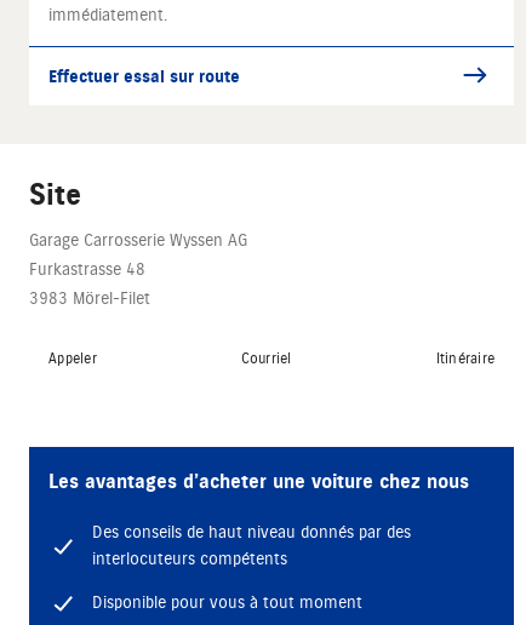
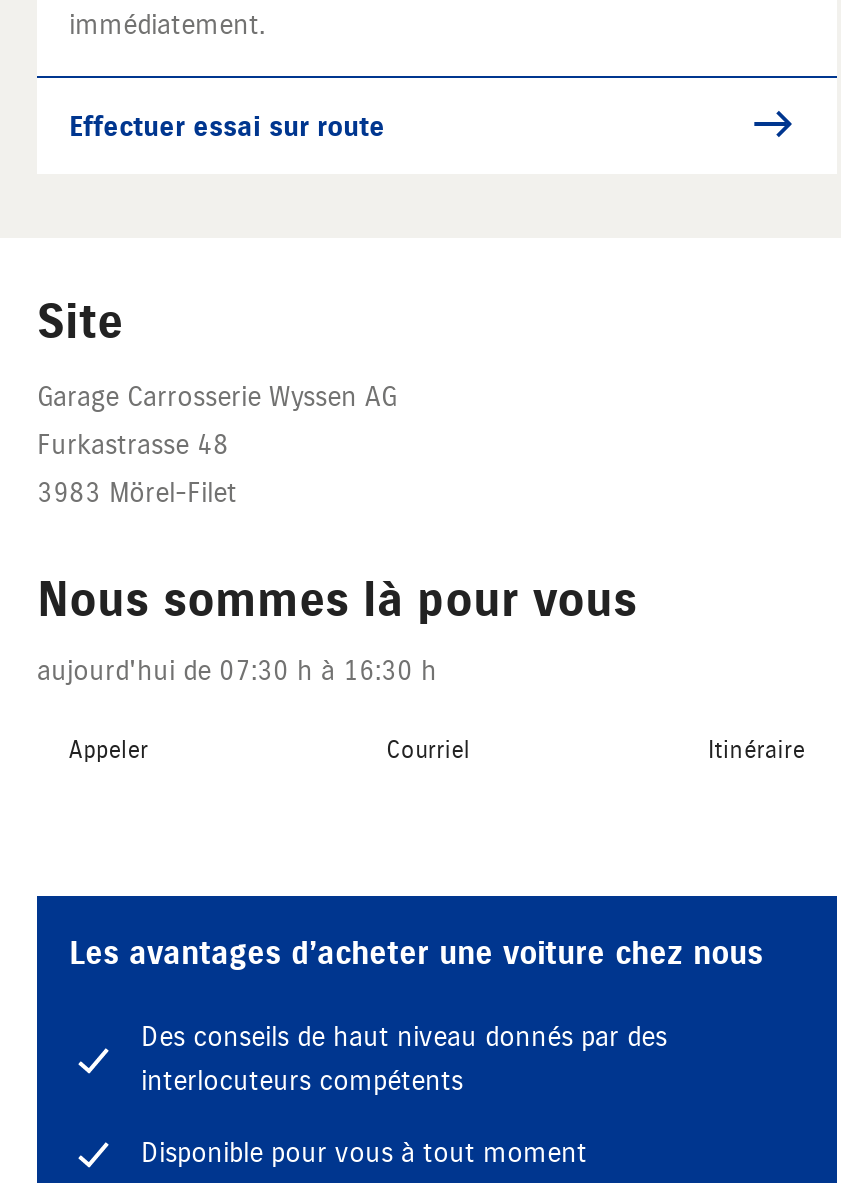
+ Nous sommes là pour vous
+ aujourd'hui de 07:30 h à 16:30 h
